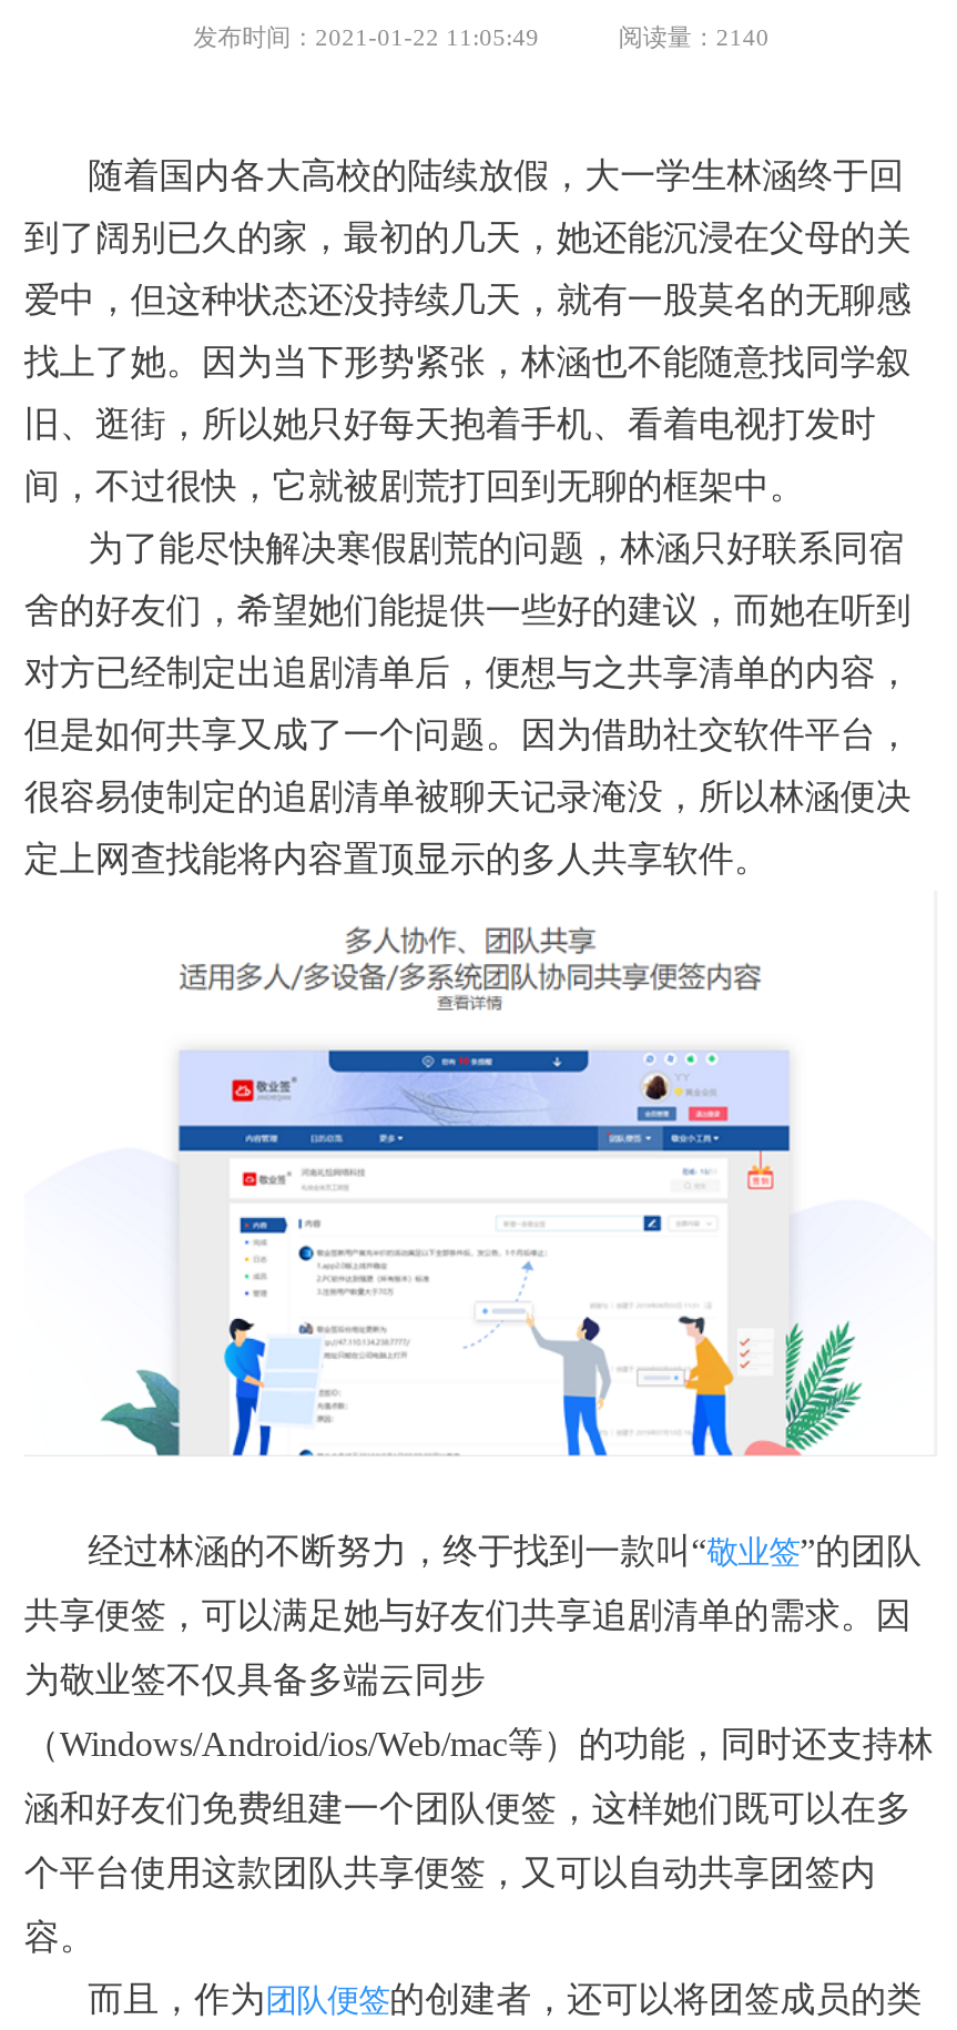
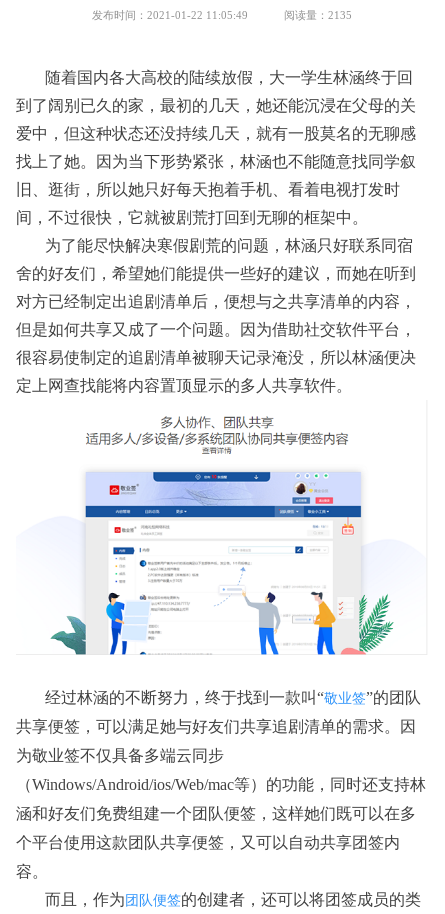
- 阅读量：2140
+ 阅读量：2135
